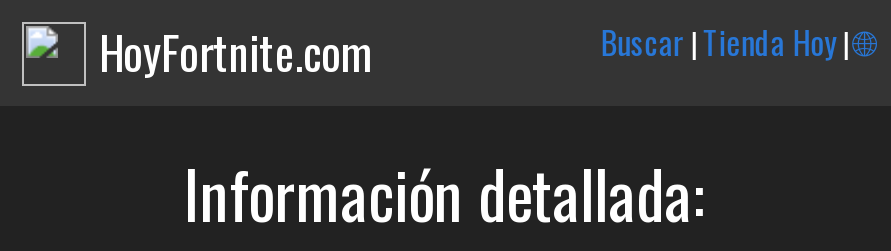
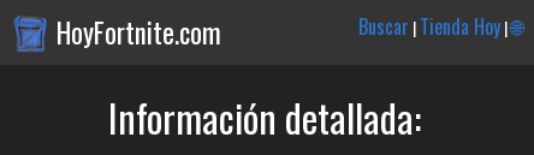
- [image]
+ [image]
